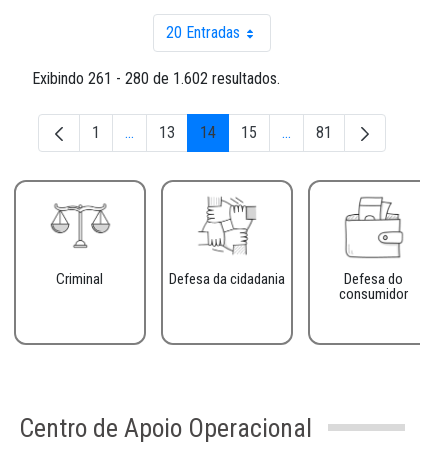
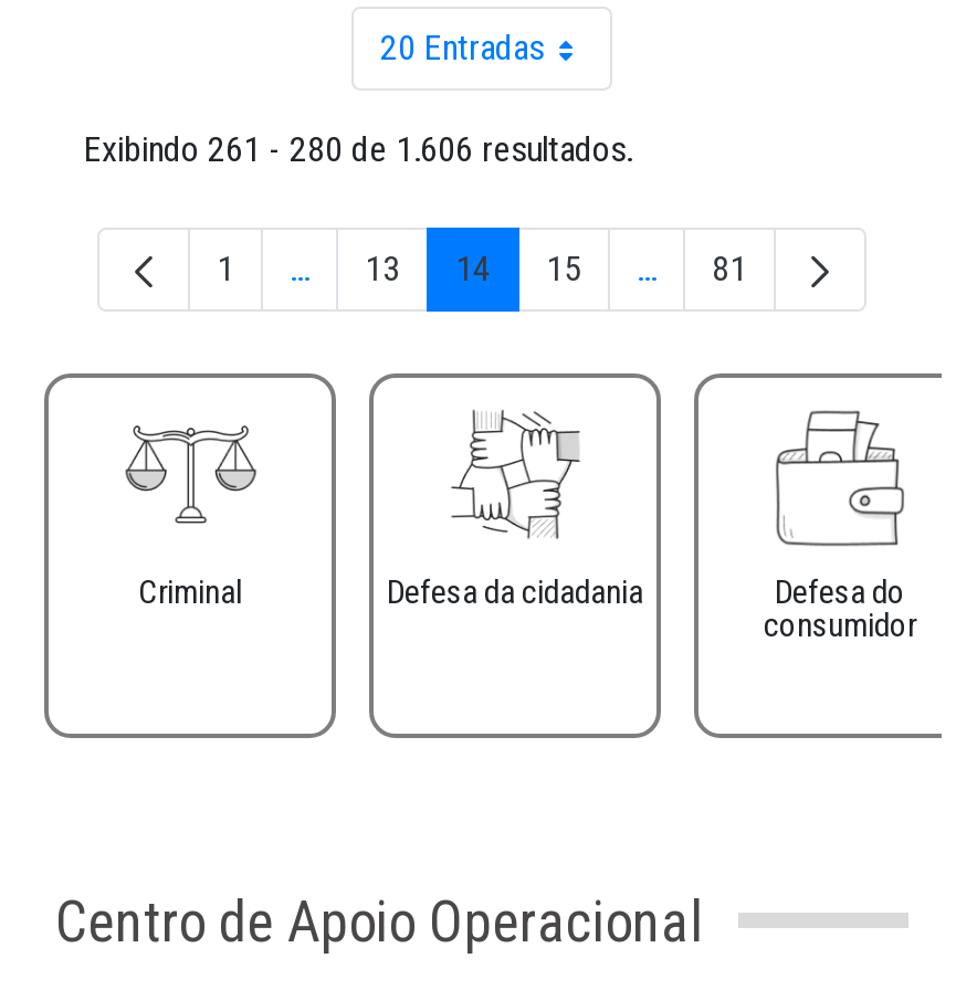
- Exibindo 261 - 280 de 1.602 resultados.
+ Exibindo 261 - 280 de 1.606 resultados.
